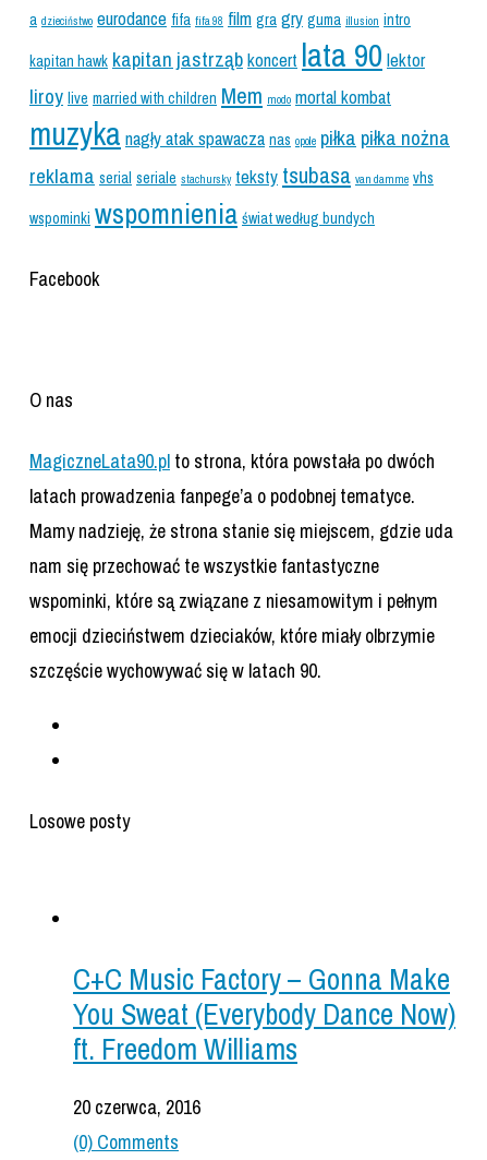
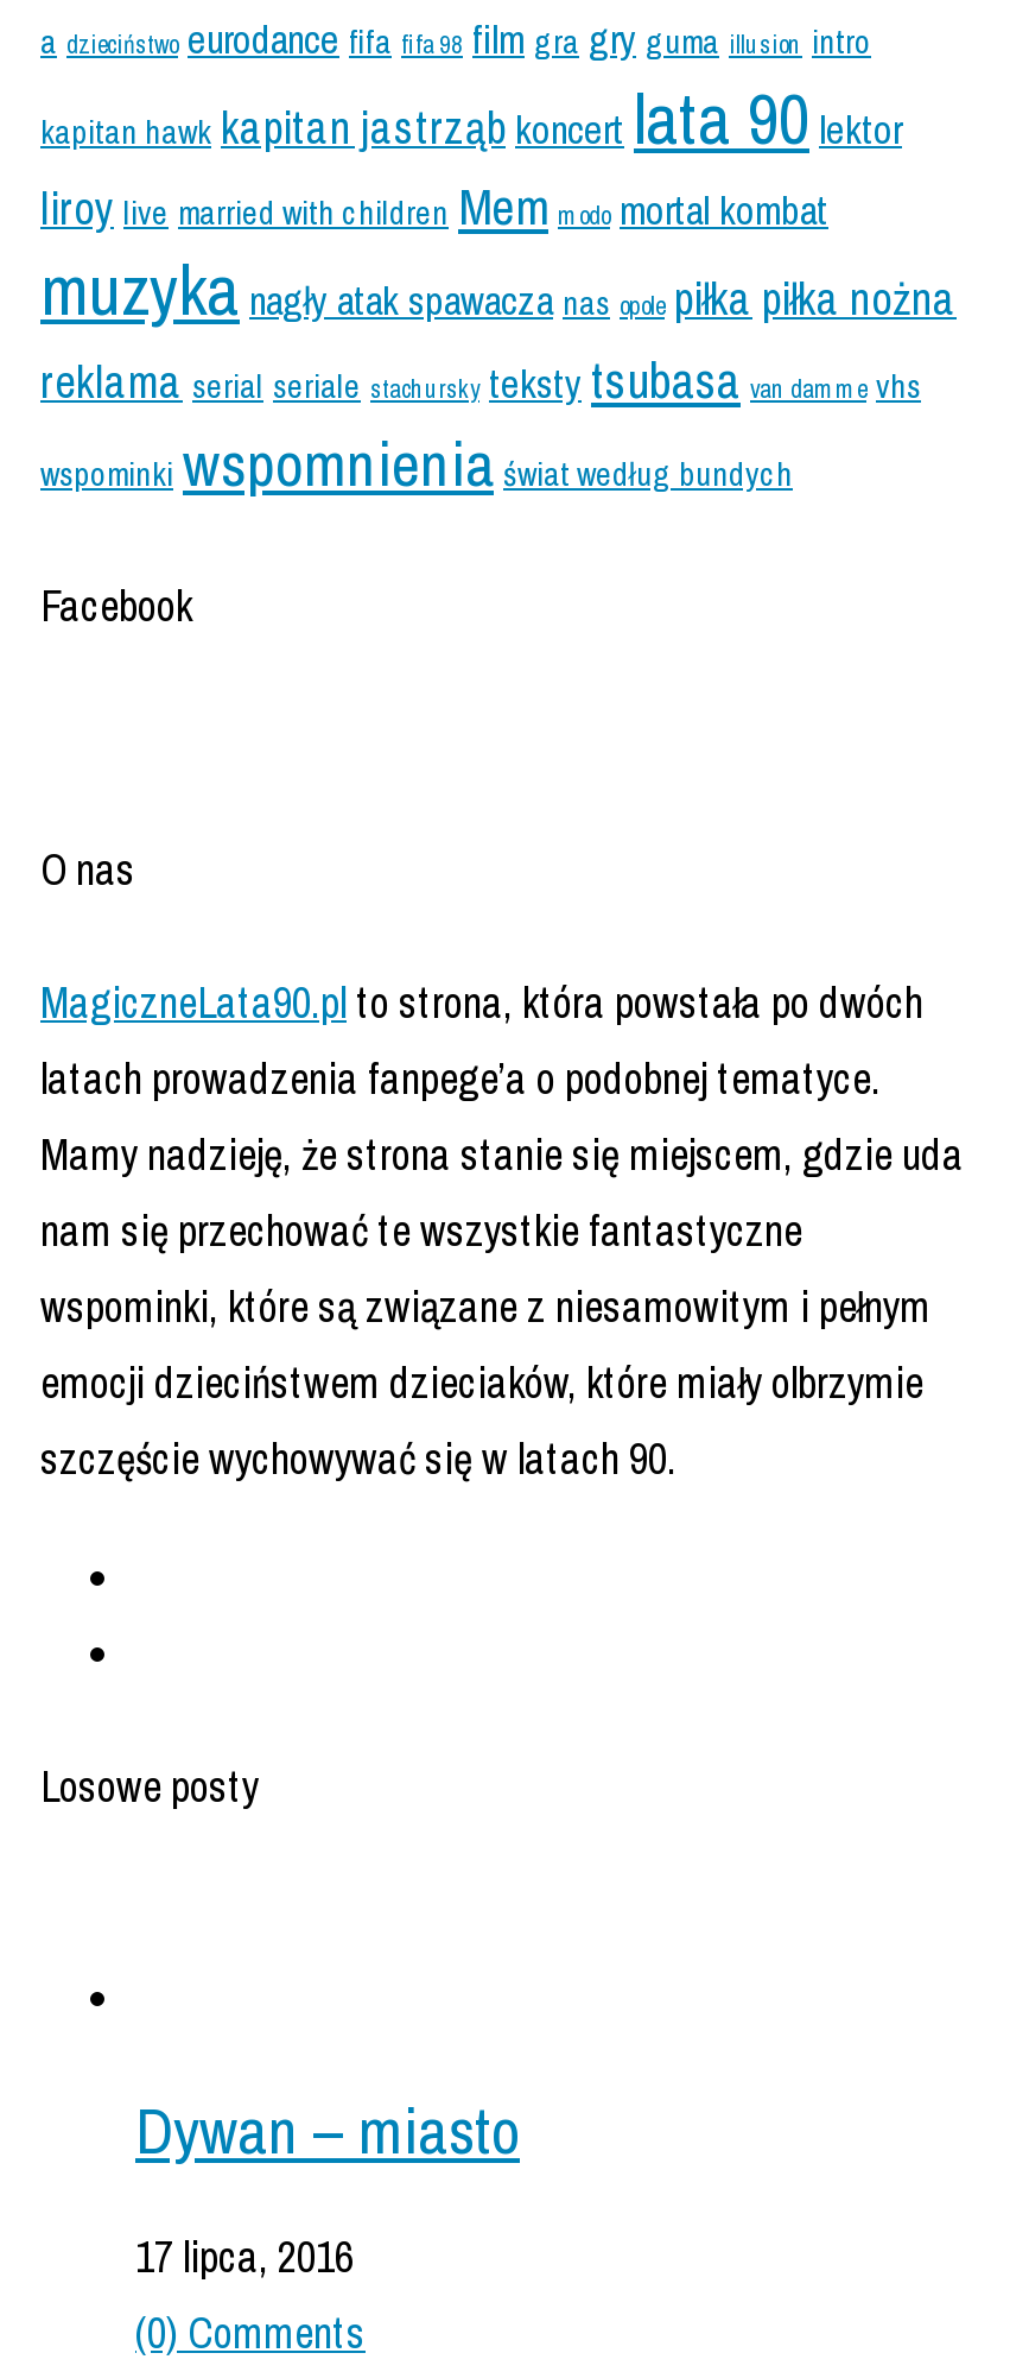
- C+C Music Factory – Gonna Make
- You Sweat (Everybody Dance Now)
- ft. Freedom Williams
+ Dywan – miasto

- 20 czerwca, 2016
+ 17 lipca, 2016
